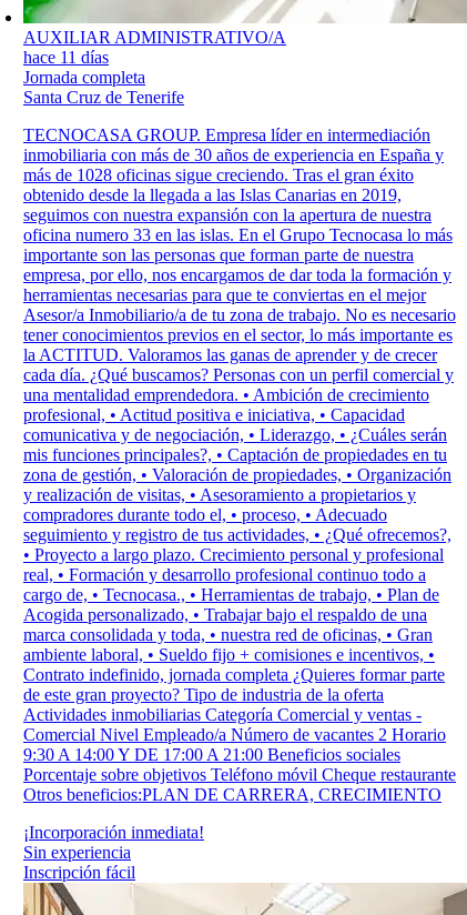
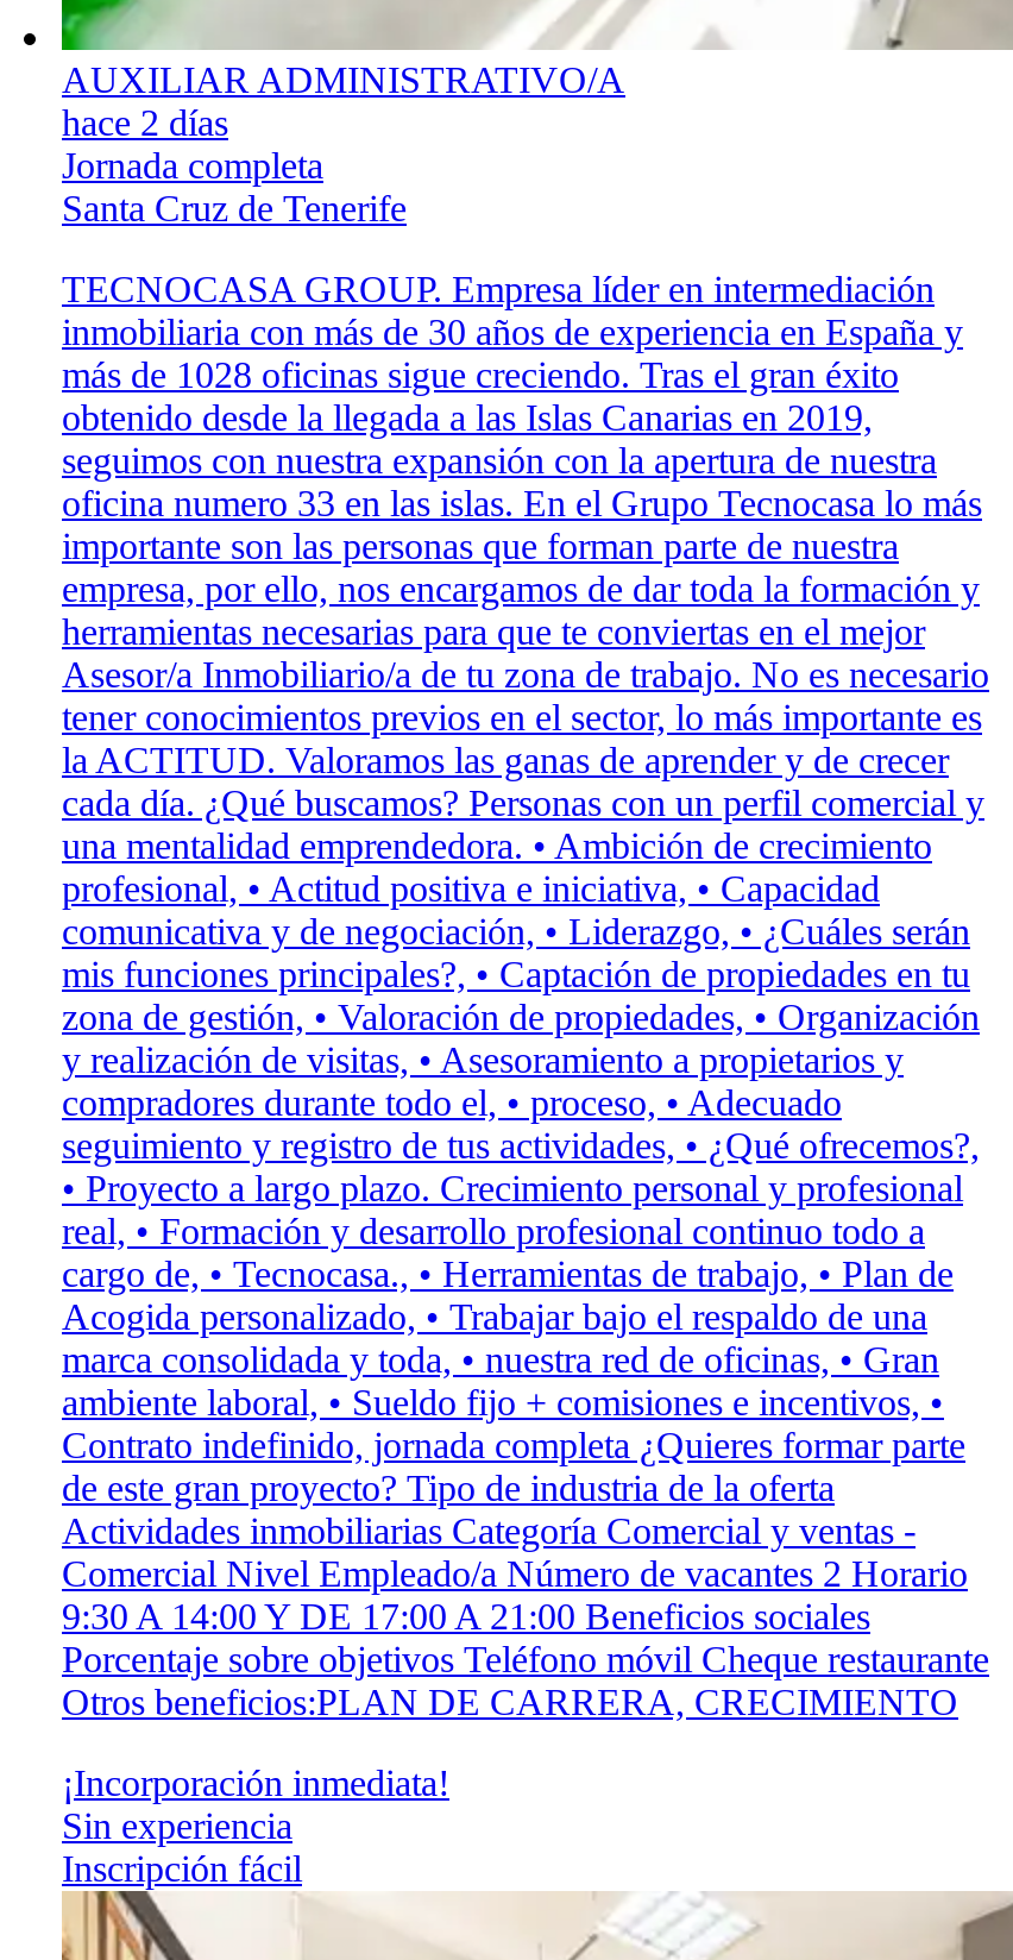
- hace 11 días
+ hace 2 días
